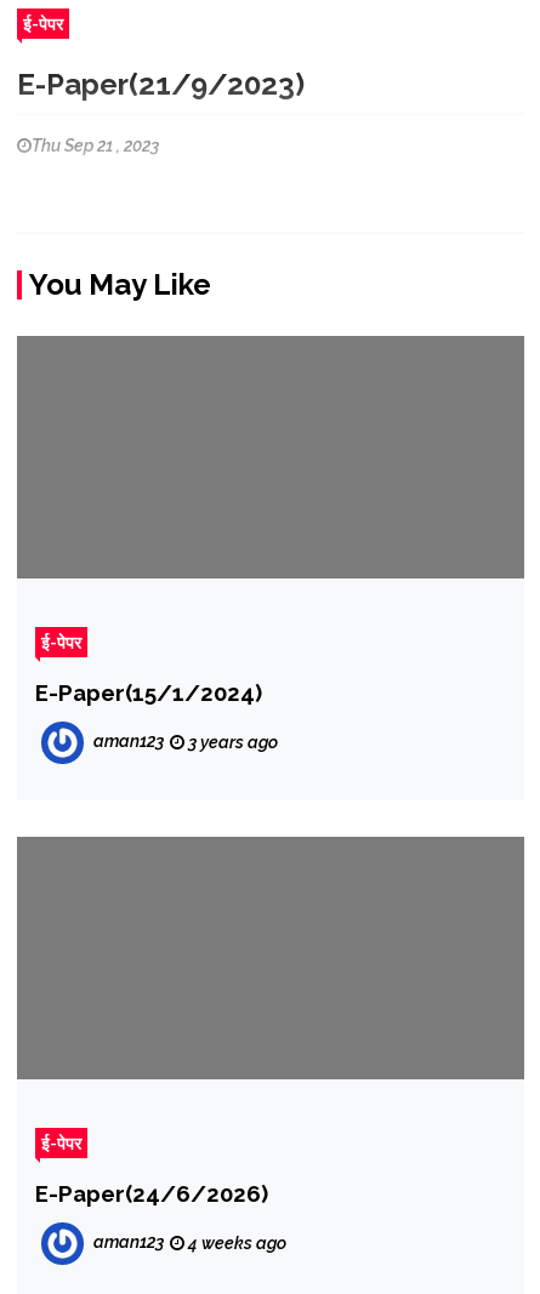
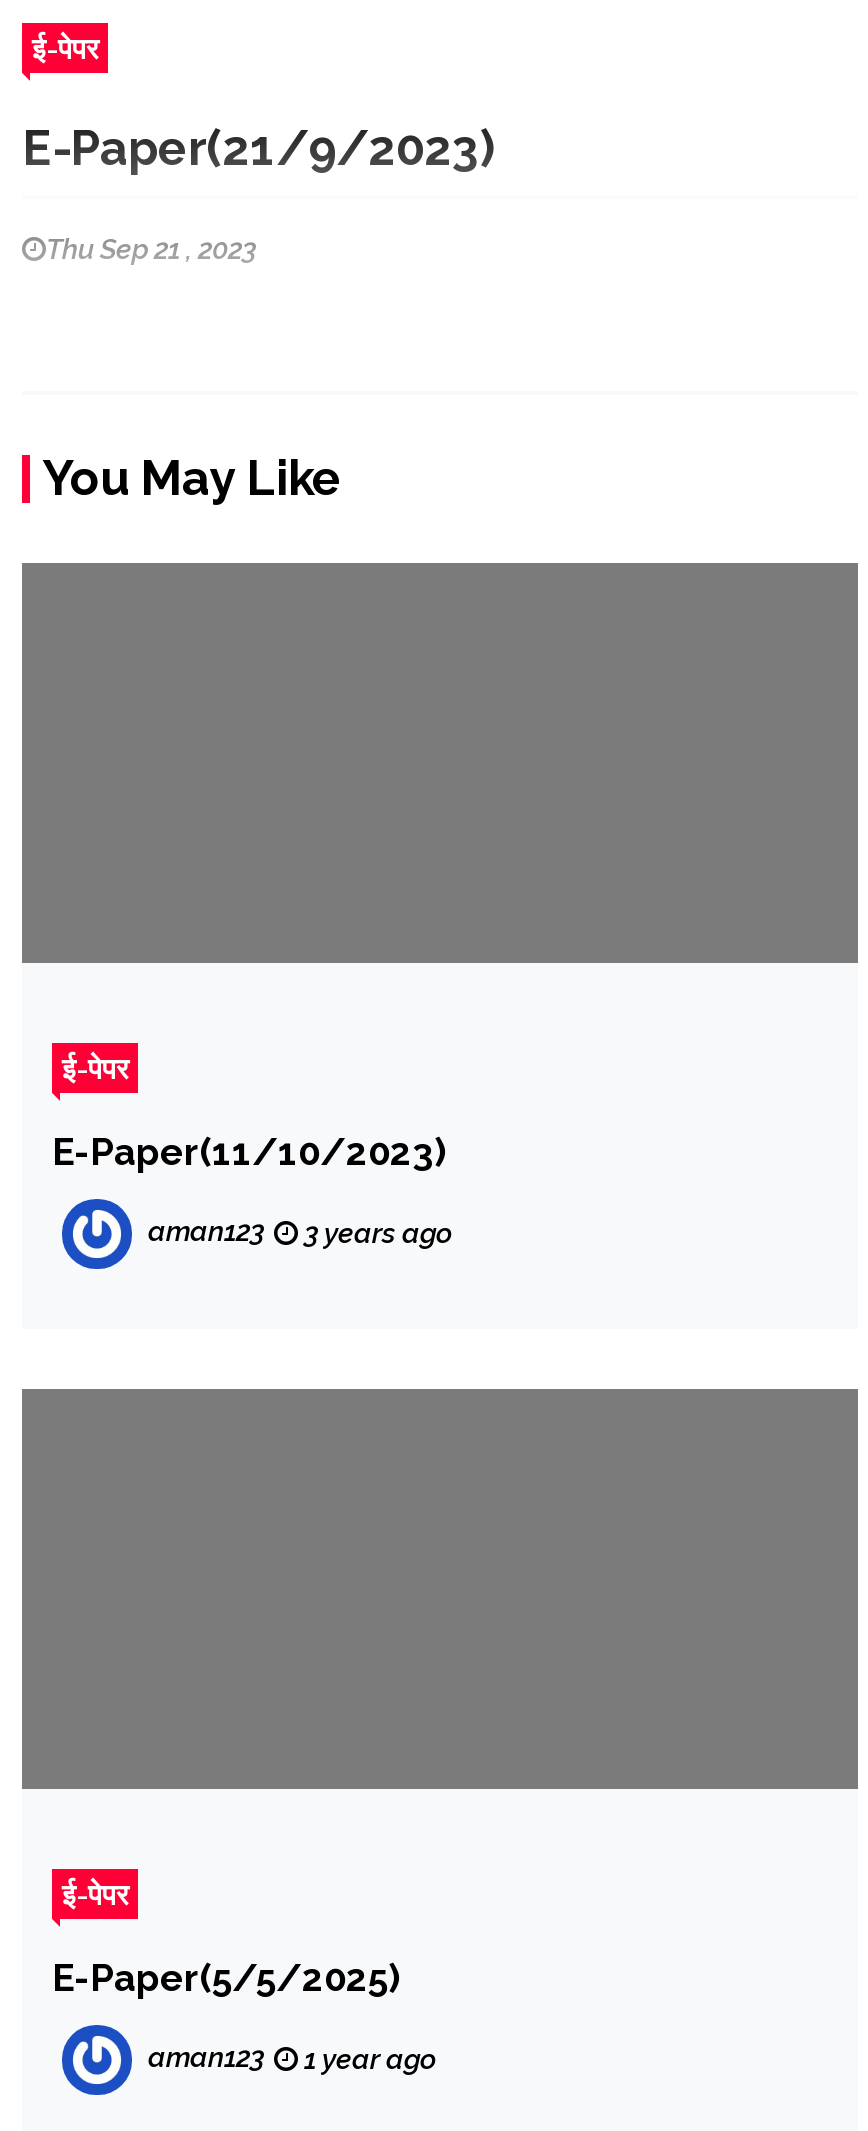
- E-Paper(15/1/2024)
+ E-Paper(11/10/2023)

- E-Paper(24/6/2026)
+ E-Paper(5/5/2025)

- aman123 4 weeks ago
+ aman123 1 year ago
